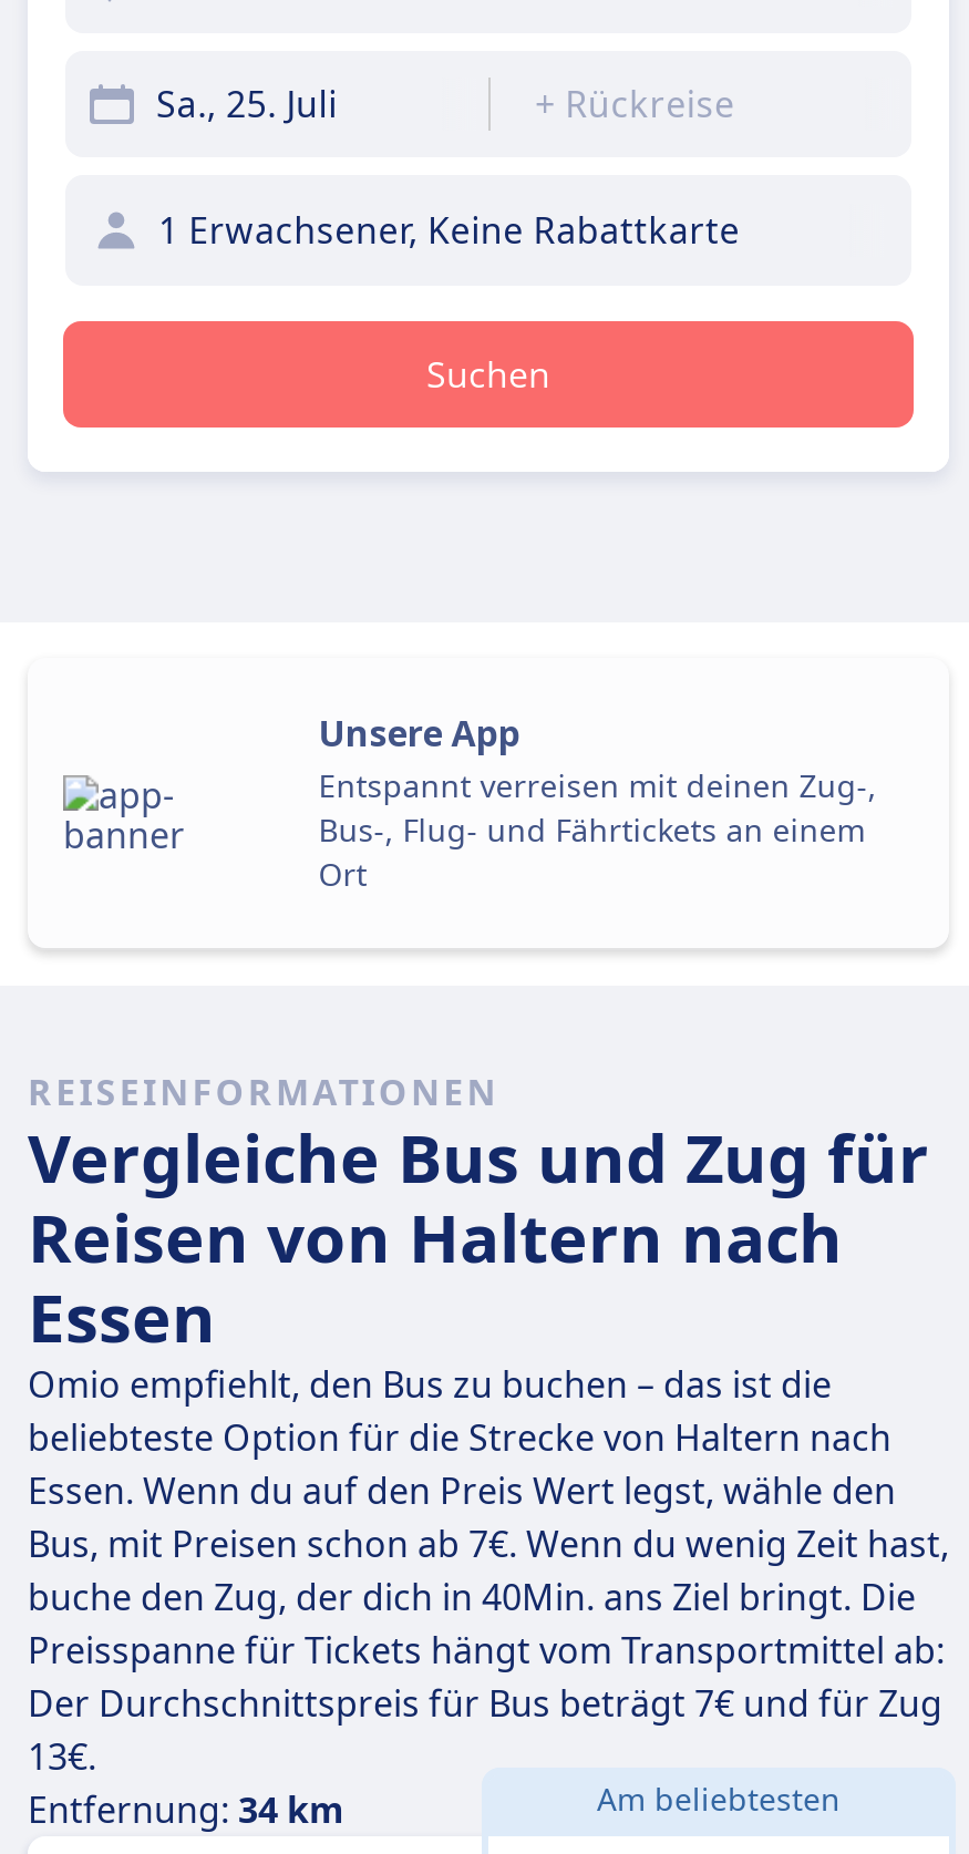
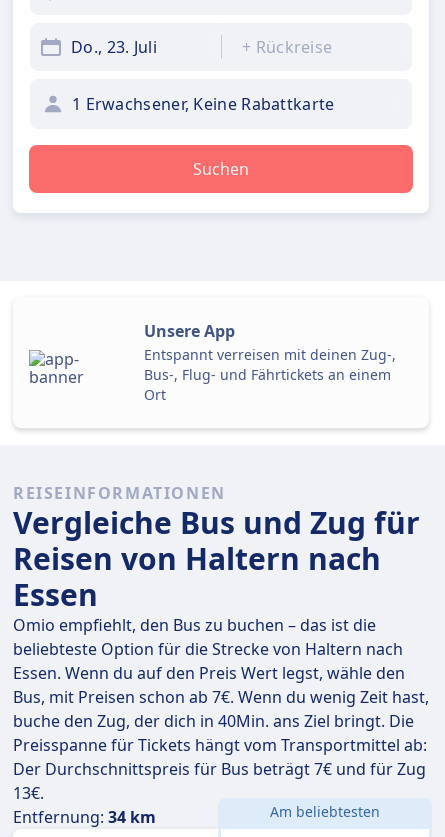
- Sa., 25. Juli
+ Do., 23. Juli
